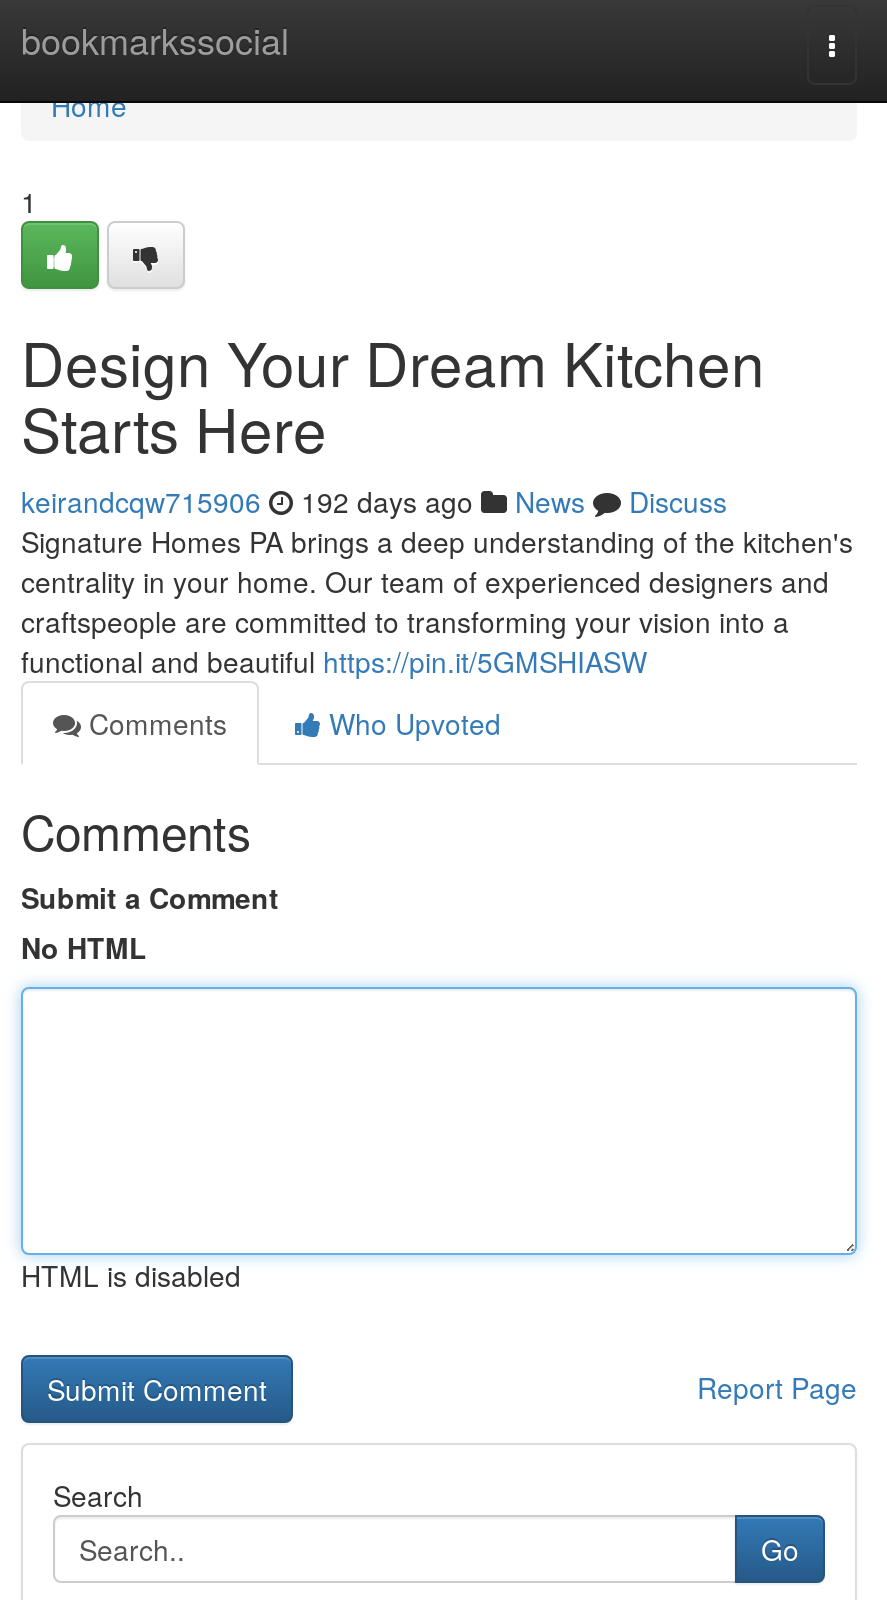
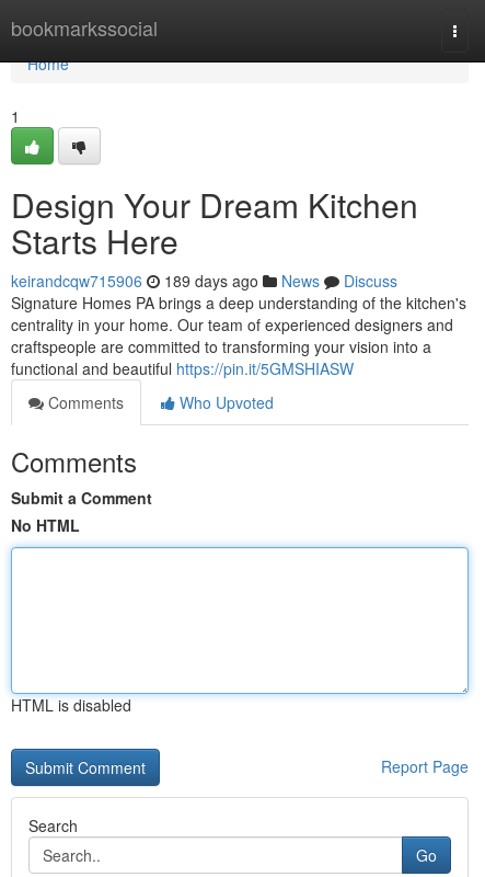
- keirandcqw715906 192 days ago News Discuss
+ keirandcqw715906 189 days ago News Discuss
